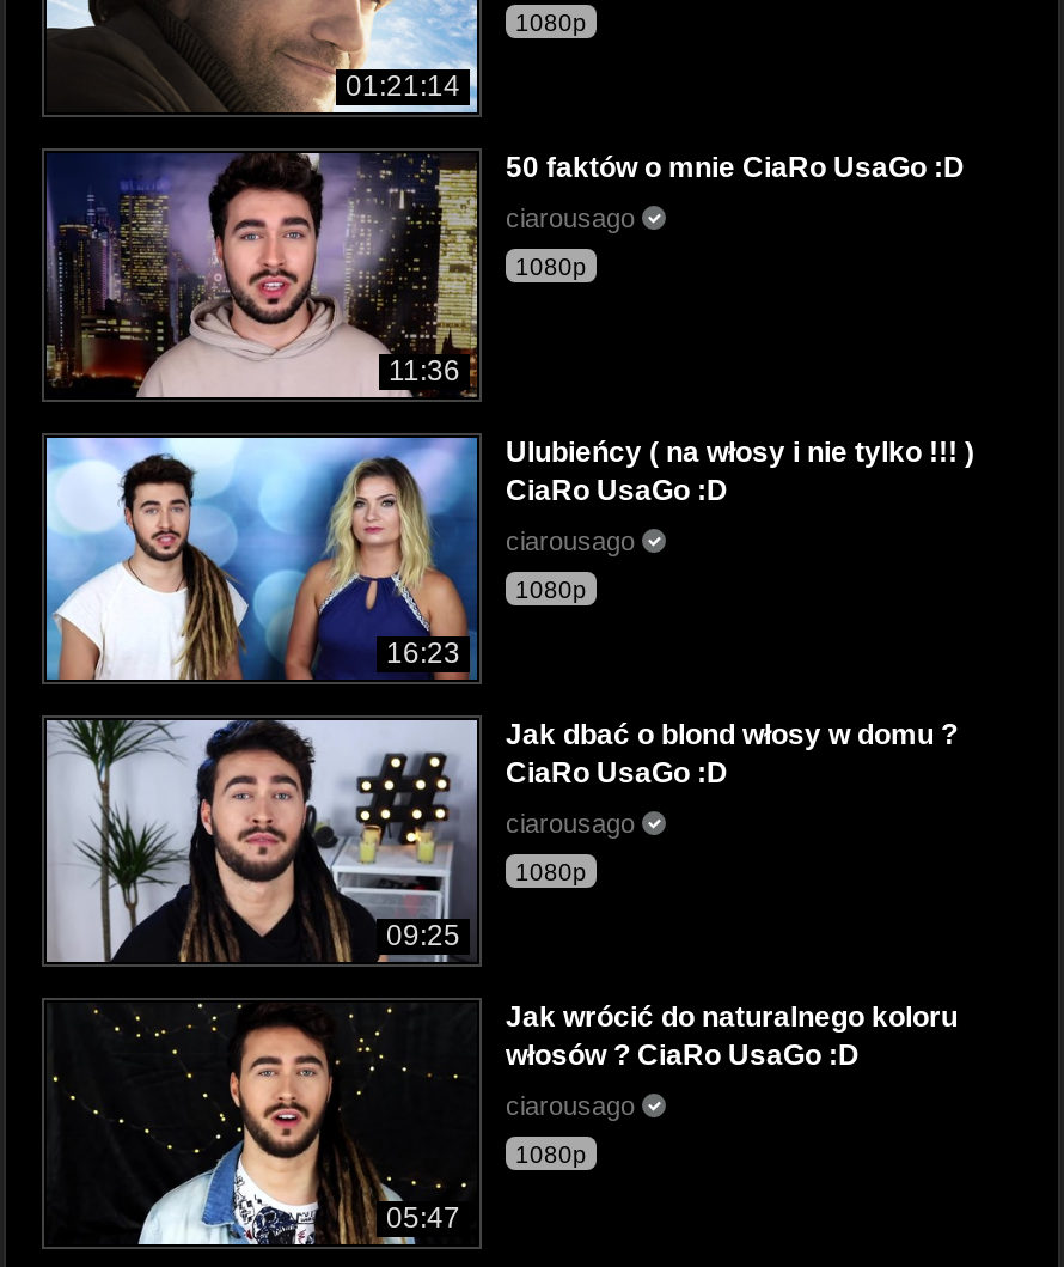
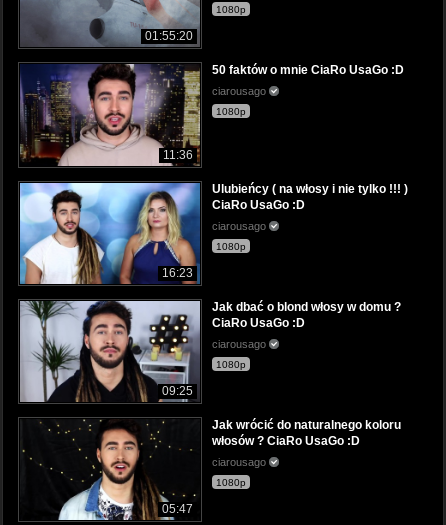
- 01:21:14
+ 01:55:20
